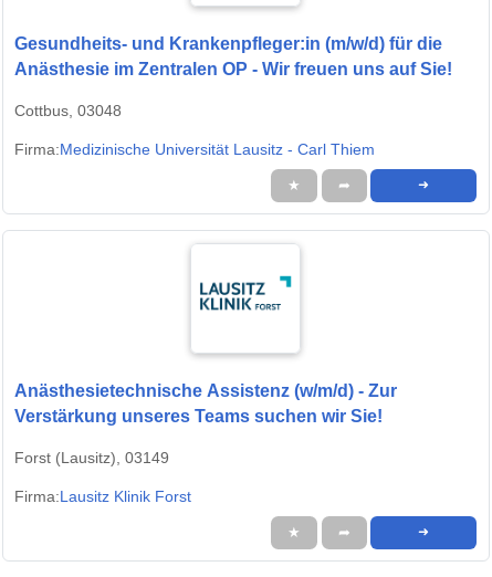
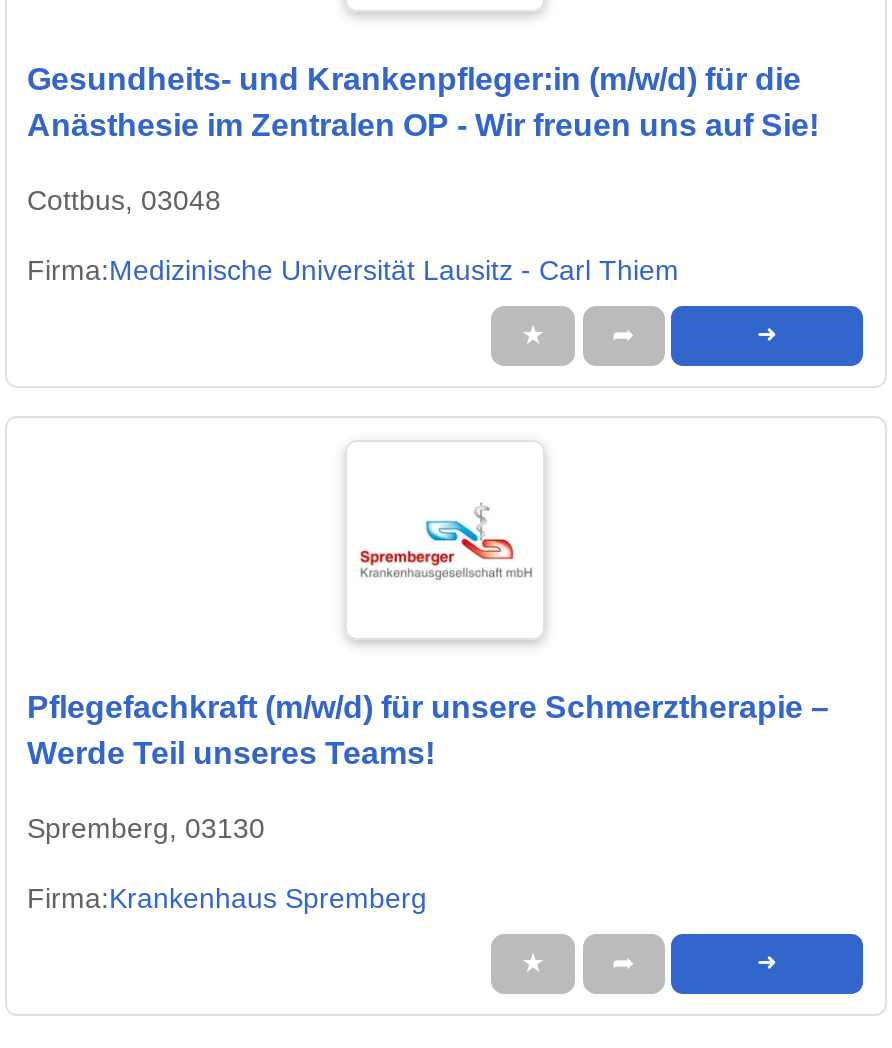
- [image]
+ [image]

- Anästhesietechnische Assistenz (w/m/d) - Zur
- Verstärkung unseres Teams suchen wir Sie!
+ Pflegefachkraft (m/w/d) für unsere Schmerztherapie –
+ Werde Teil unseres Teams!

- Forst (Lausitz), 03149
+ Spremberg, 03130

- Firma:Lausitz Klinik Forst
+ Firma:Krankenhaus Spremberg
